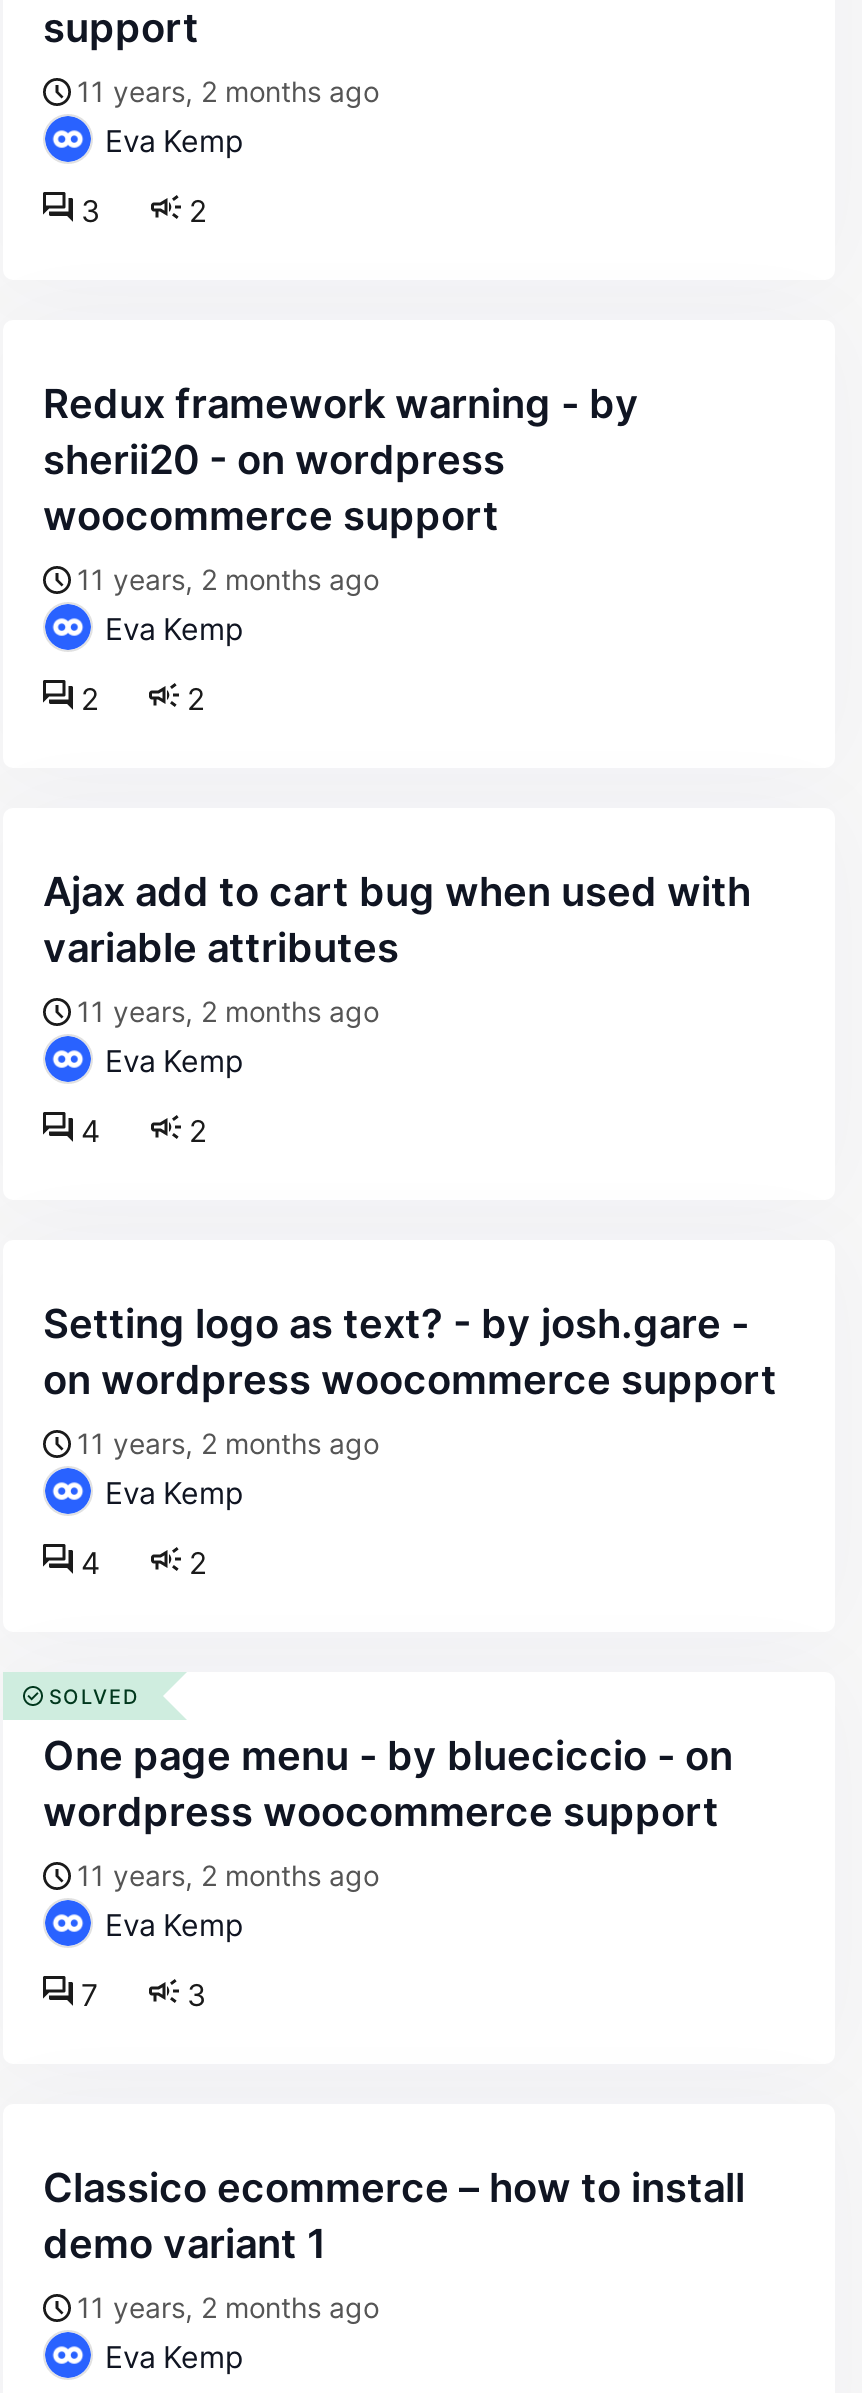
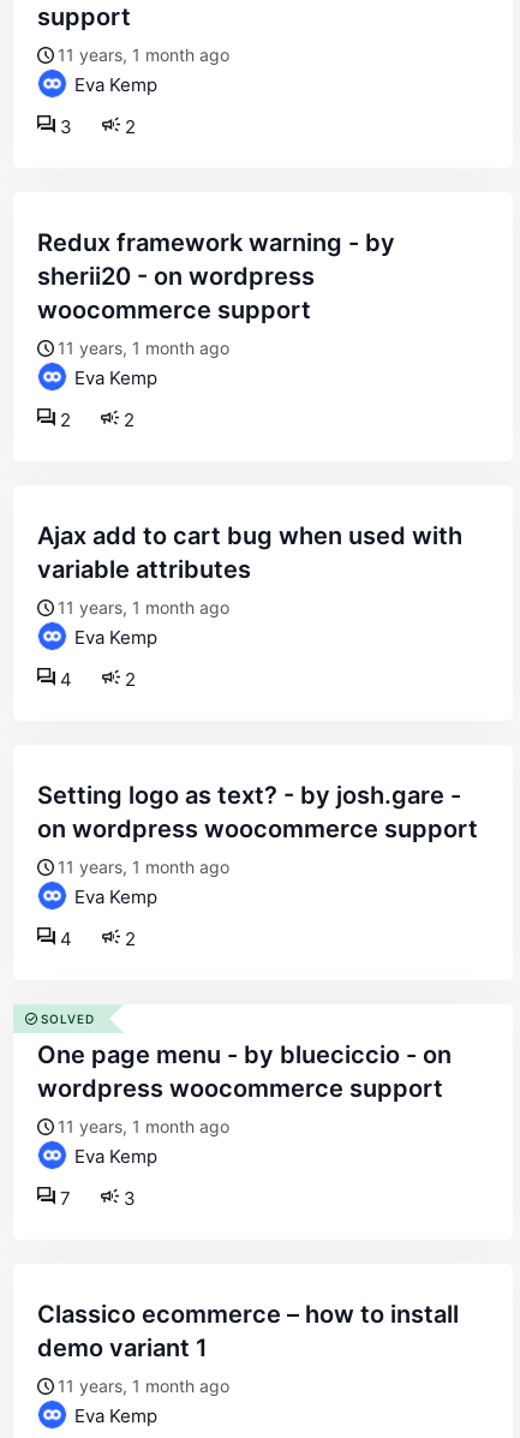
- 11 years, 2 months ago
+ 11 years, 1 month ago

- 11 years, 2 months ago
+ 11 years, 1 month ago

- 11 years, 2 months ago
+ 11 years, 1 month ago

- 11 years, 2 months ago
+ 11 years, 1 month ago

- 11 years, 2 months ago
+ 11 years, 1 month ago

- 11 years, 2 months ago
+ 11 years, 1 month ago
